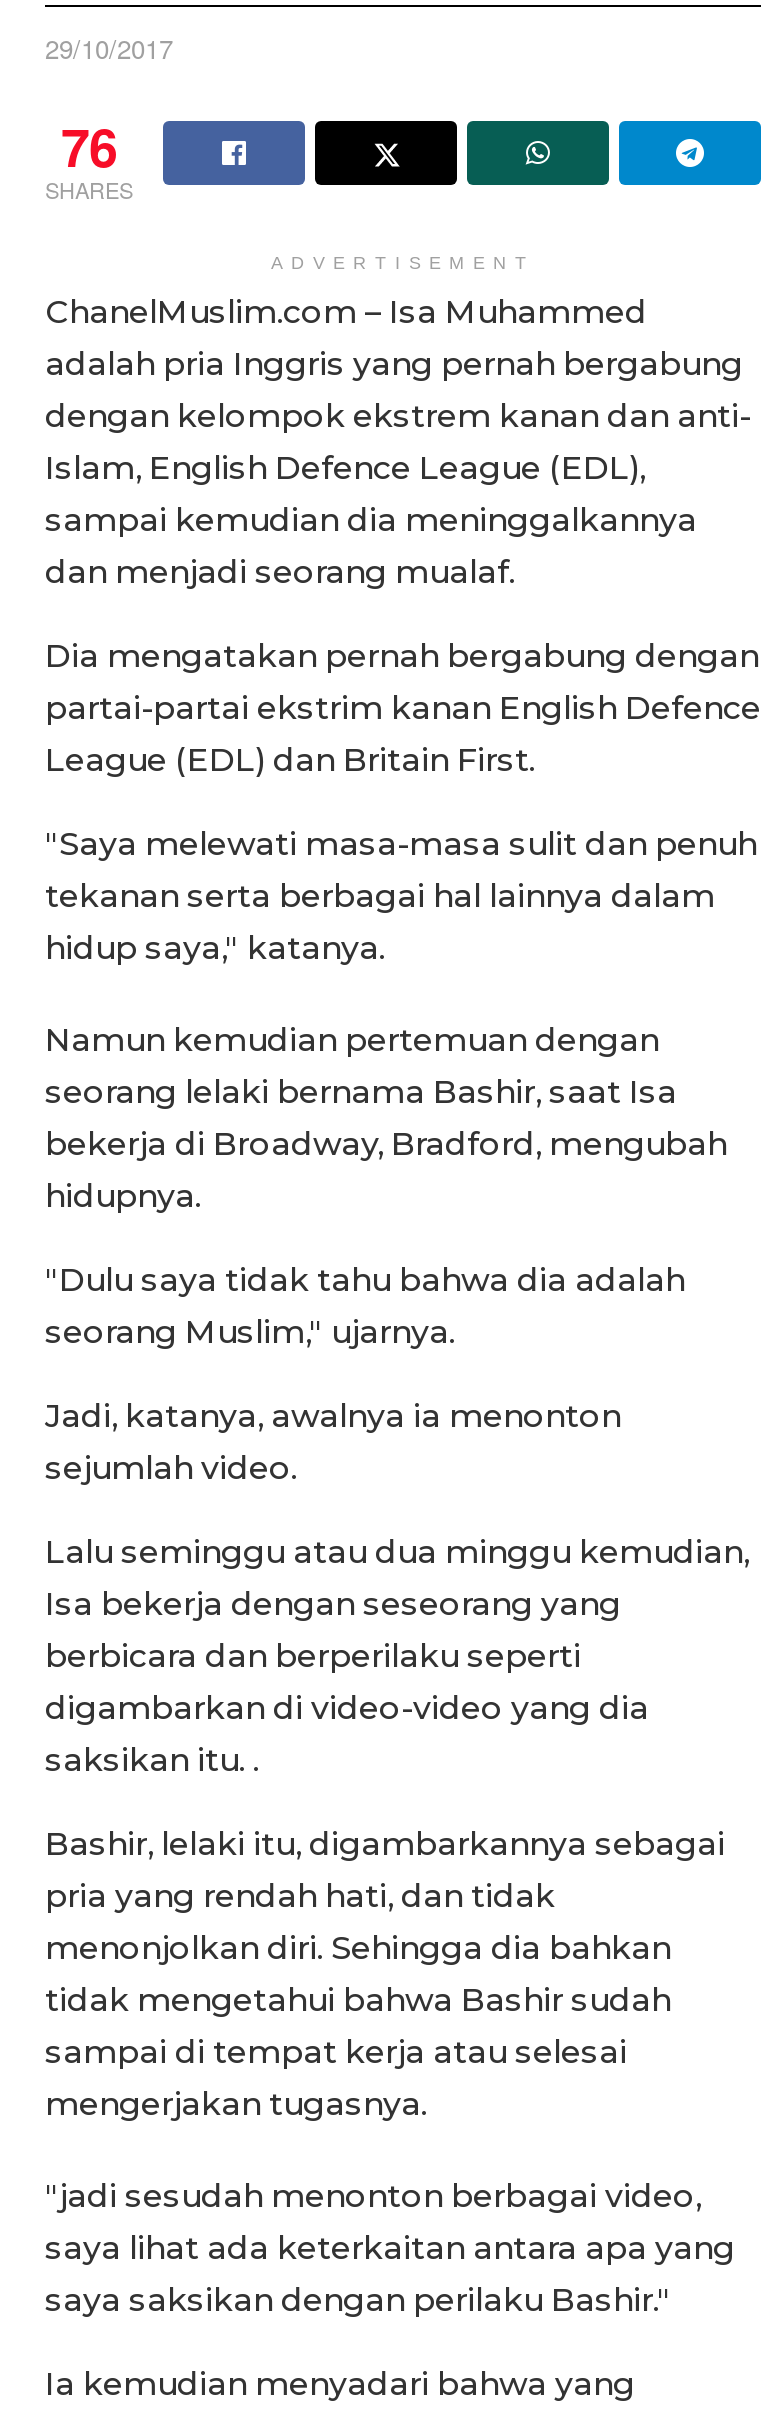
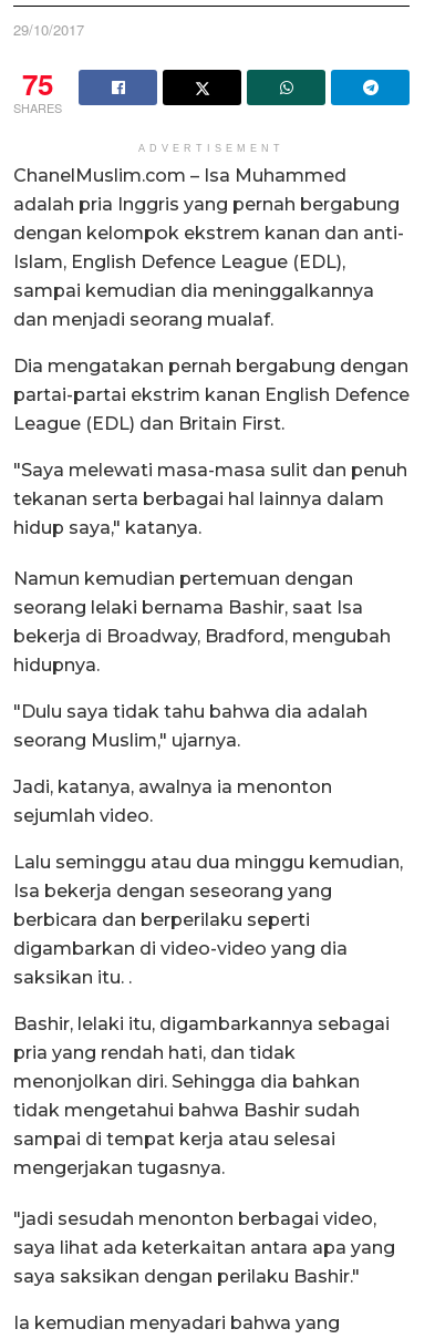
- 76
+ 75
